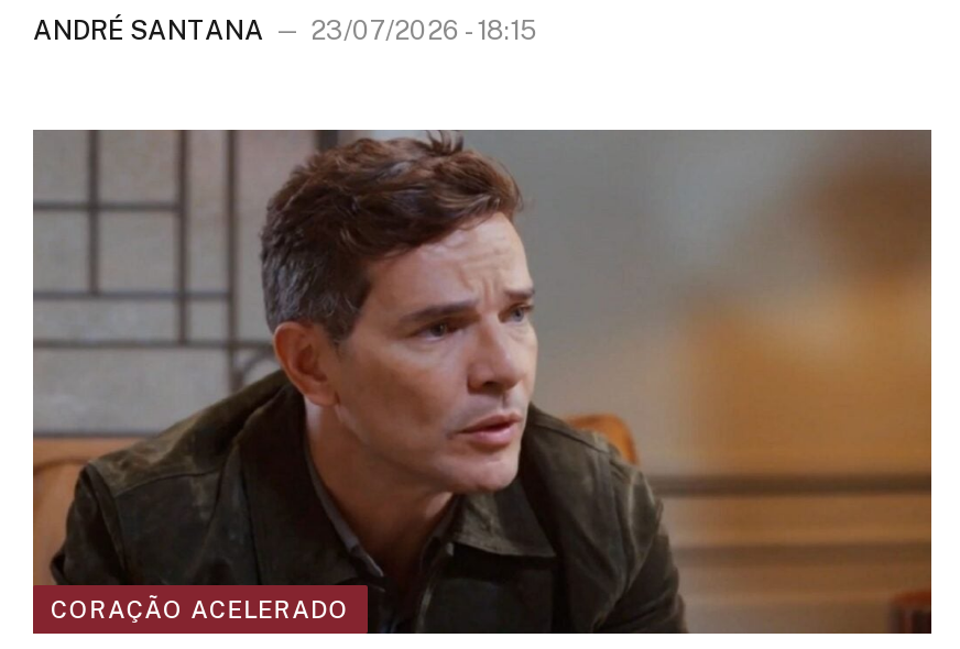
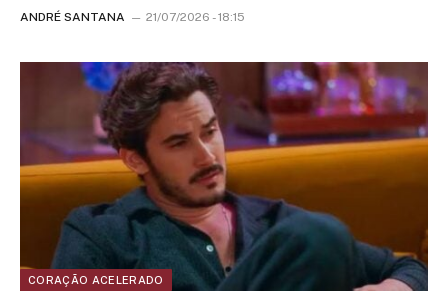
- ANDRÉ SANTANA 23/07/2026 - 18:15
+ ANDRÉ SANTANA 21/07/2026 - 18:15

- [image]
+ [image]
